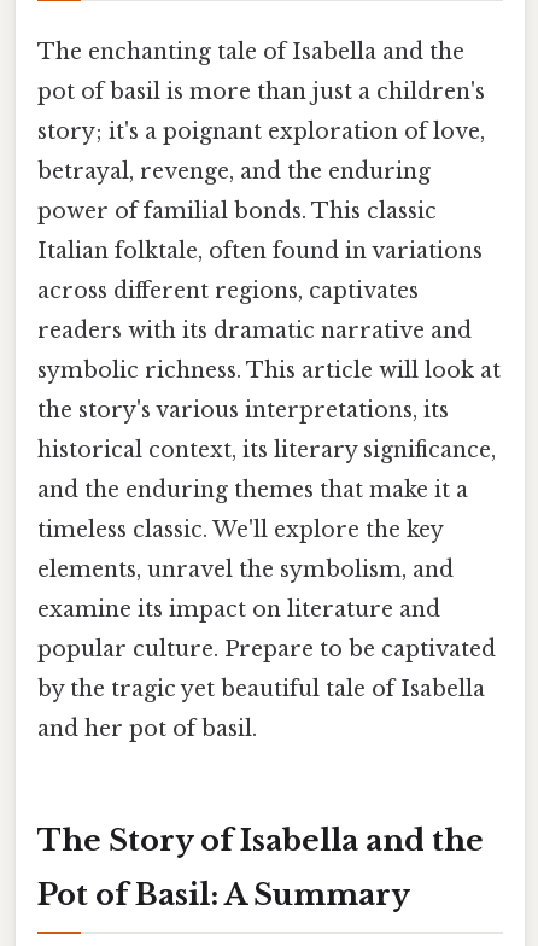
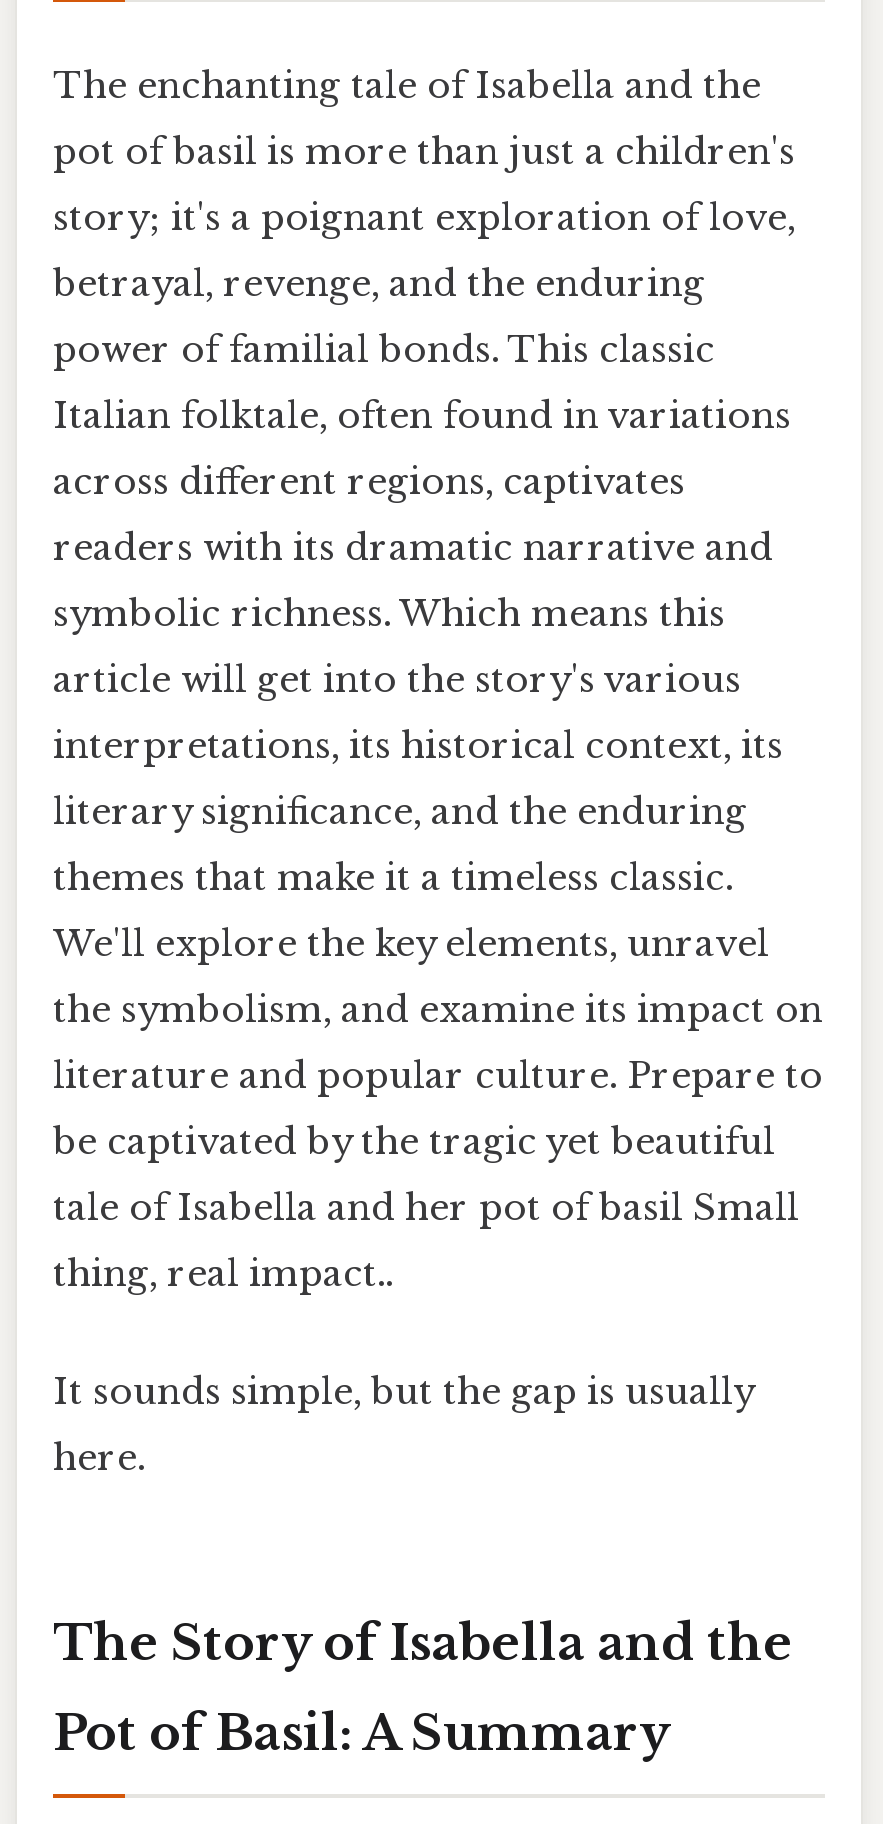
- symbolic richness. This article will look at
- the story's various interpretations, its
- historical context, its literary significance,
- and the enduring themes that make it a
- timeless classic. We'll explore the key
- elements, unravel the symbolism, and
- examine its impact on literature and
- popular culture. Prepare to be captivated
- by the tragic yet beautiful tale of Isabella
- and her pot of basil.
+ symbolic richness. Which means this
+ article will get into the story's various
+ interpretations, its historical context, its
+ literary significance, and the enduring
+ themes that make it a timeless classic.
+ We'll explore the key elements, unravel
+ the symbolism, and examine its impact on
+ literature and popular culture. Prepare to
+ be captivated by the tragic yet beautiful
+ tale of Isabella and her pot of basil Small
+ thing, real impact..
+ It sounds simple, but the gap is usually
+ here.
